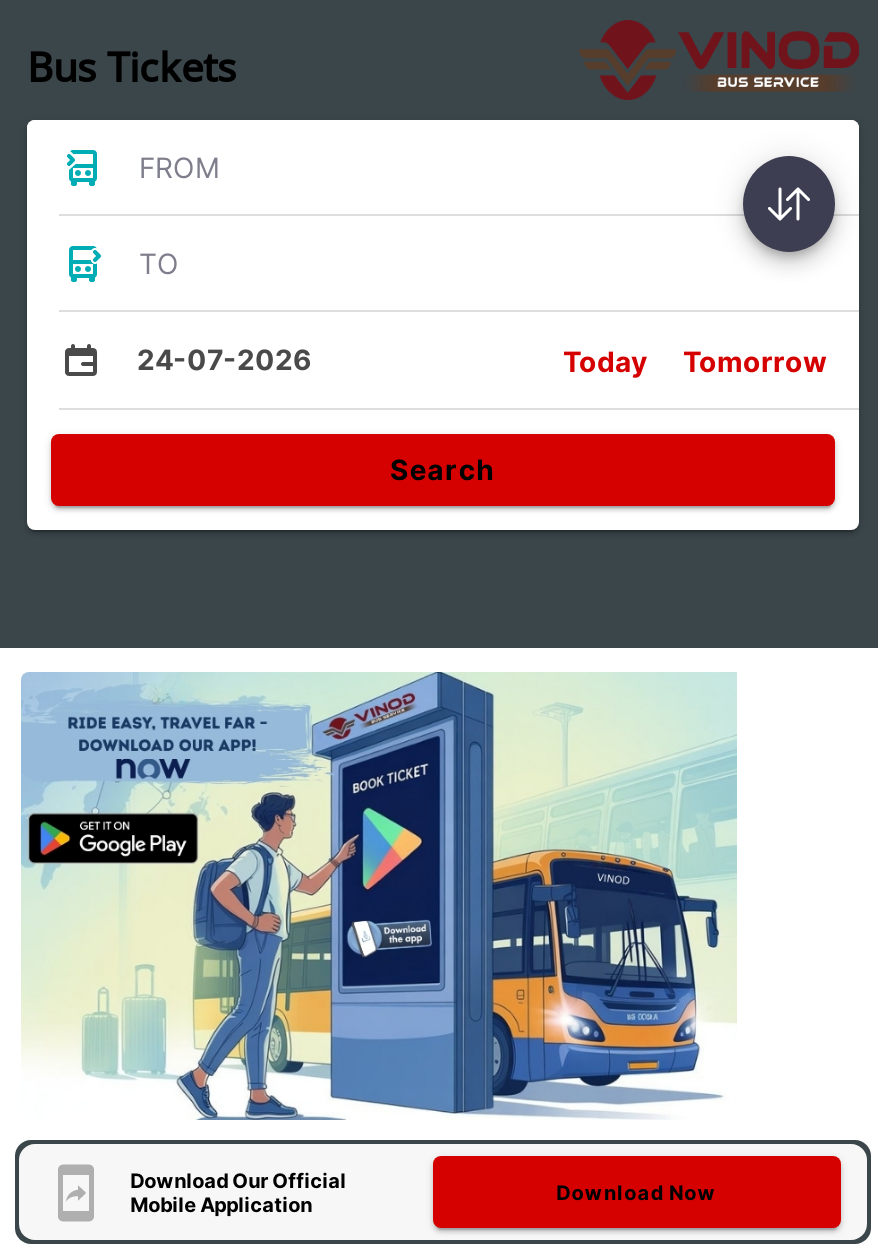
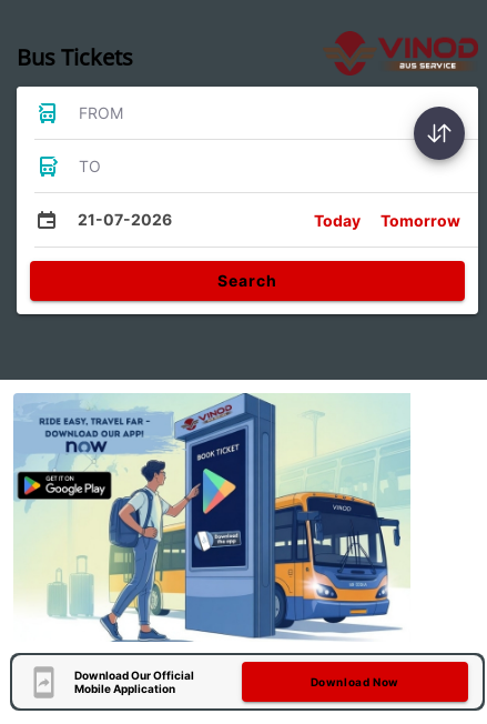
- 24-07-2026
+ 21-07-2026
